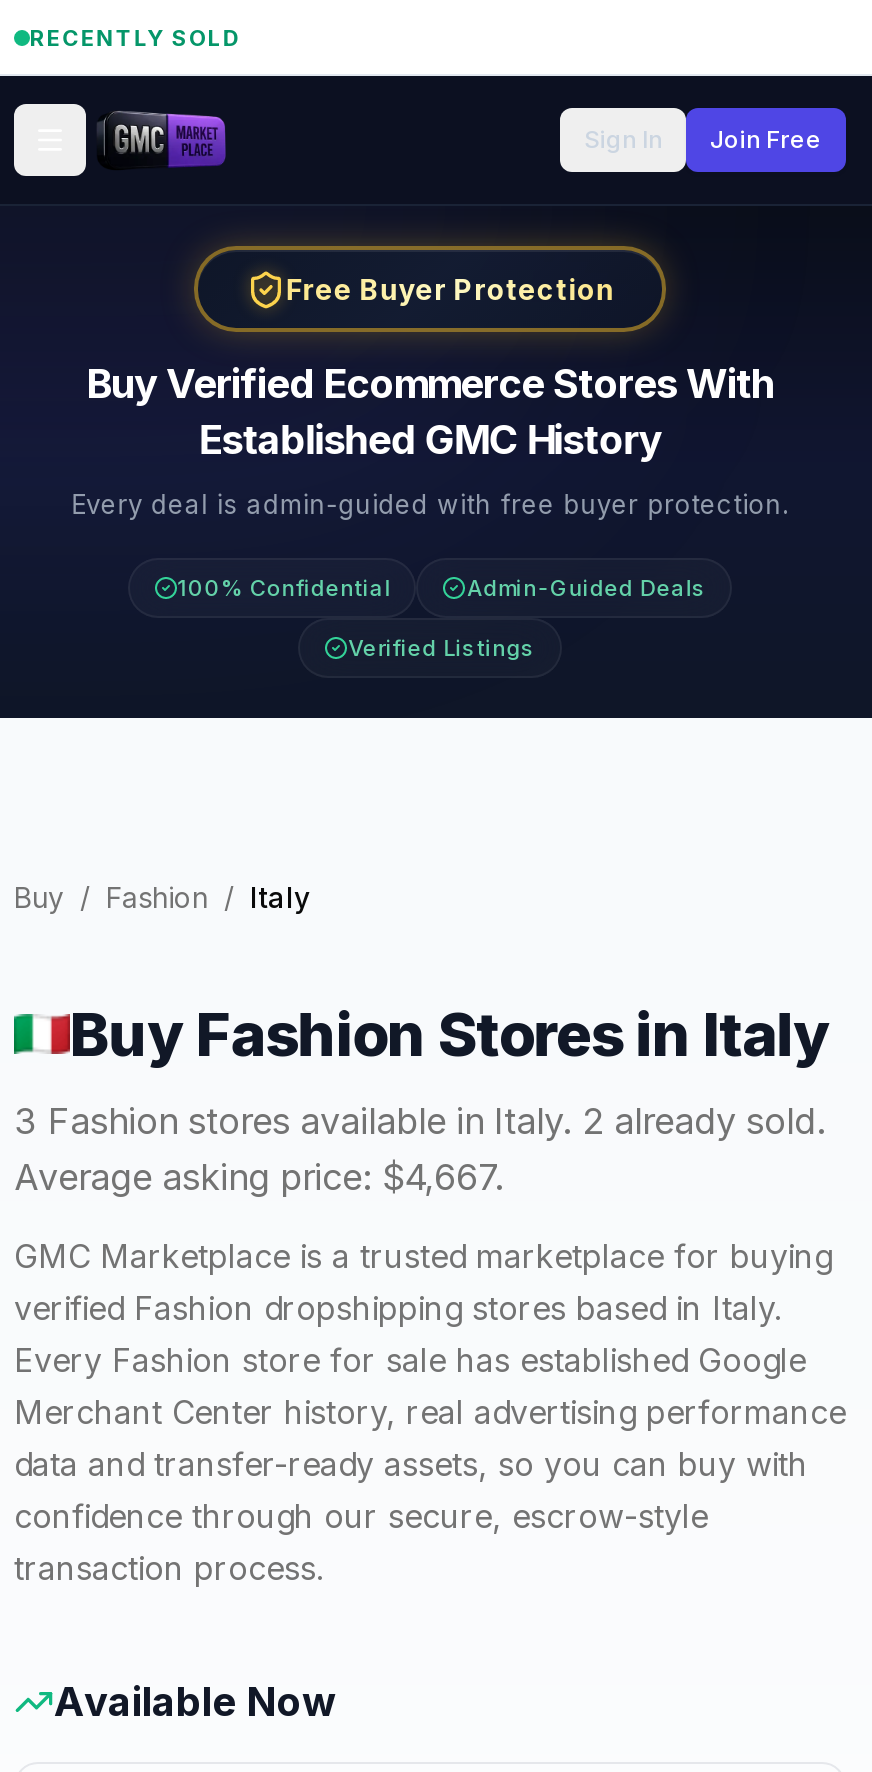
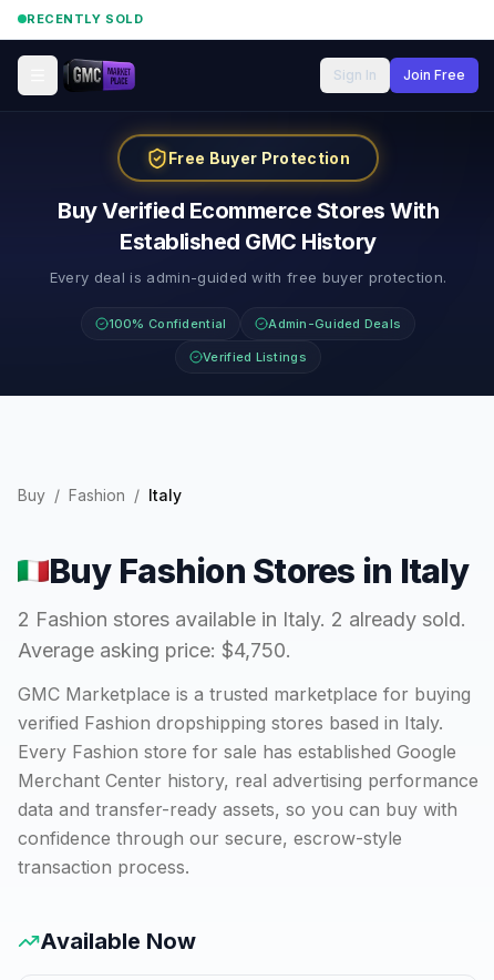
- 3 Fashion stores available in Italy. 2 already sold.
+ 2 Fashion stores available in Italy. 2 already sold.

- Average asking price: $4,667.
+ Average asking price: $4,750.
